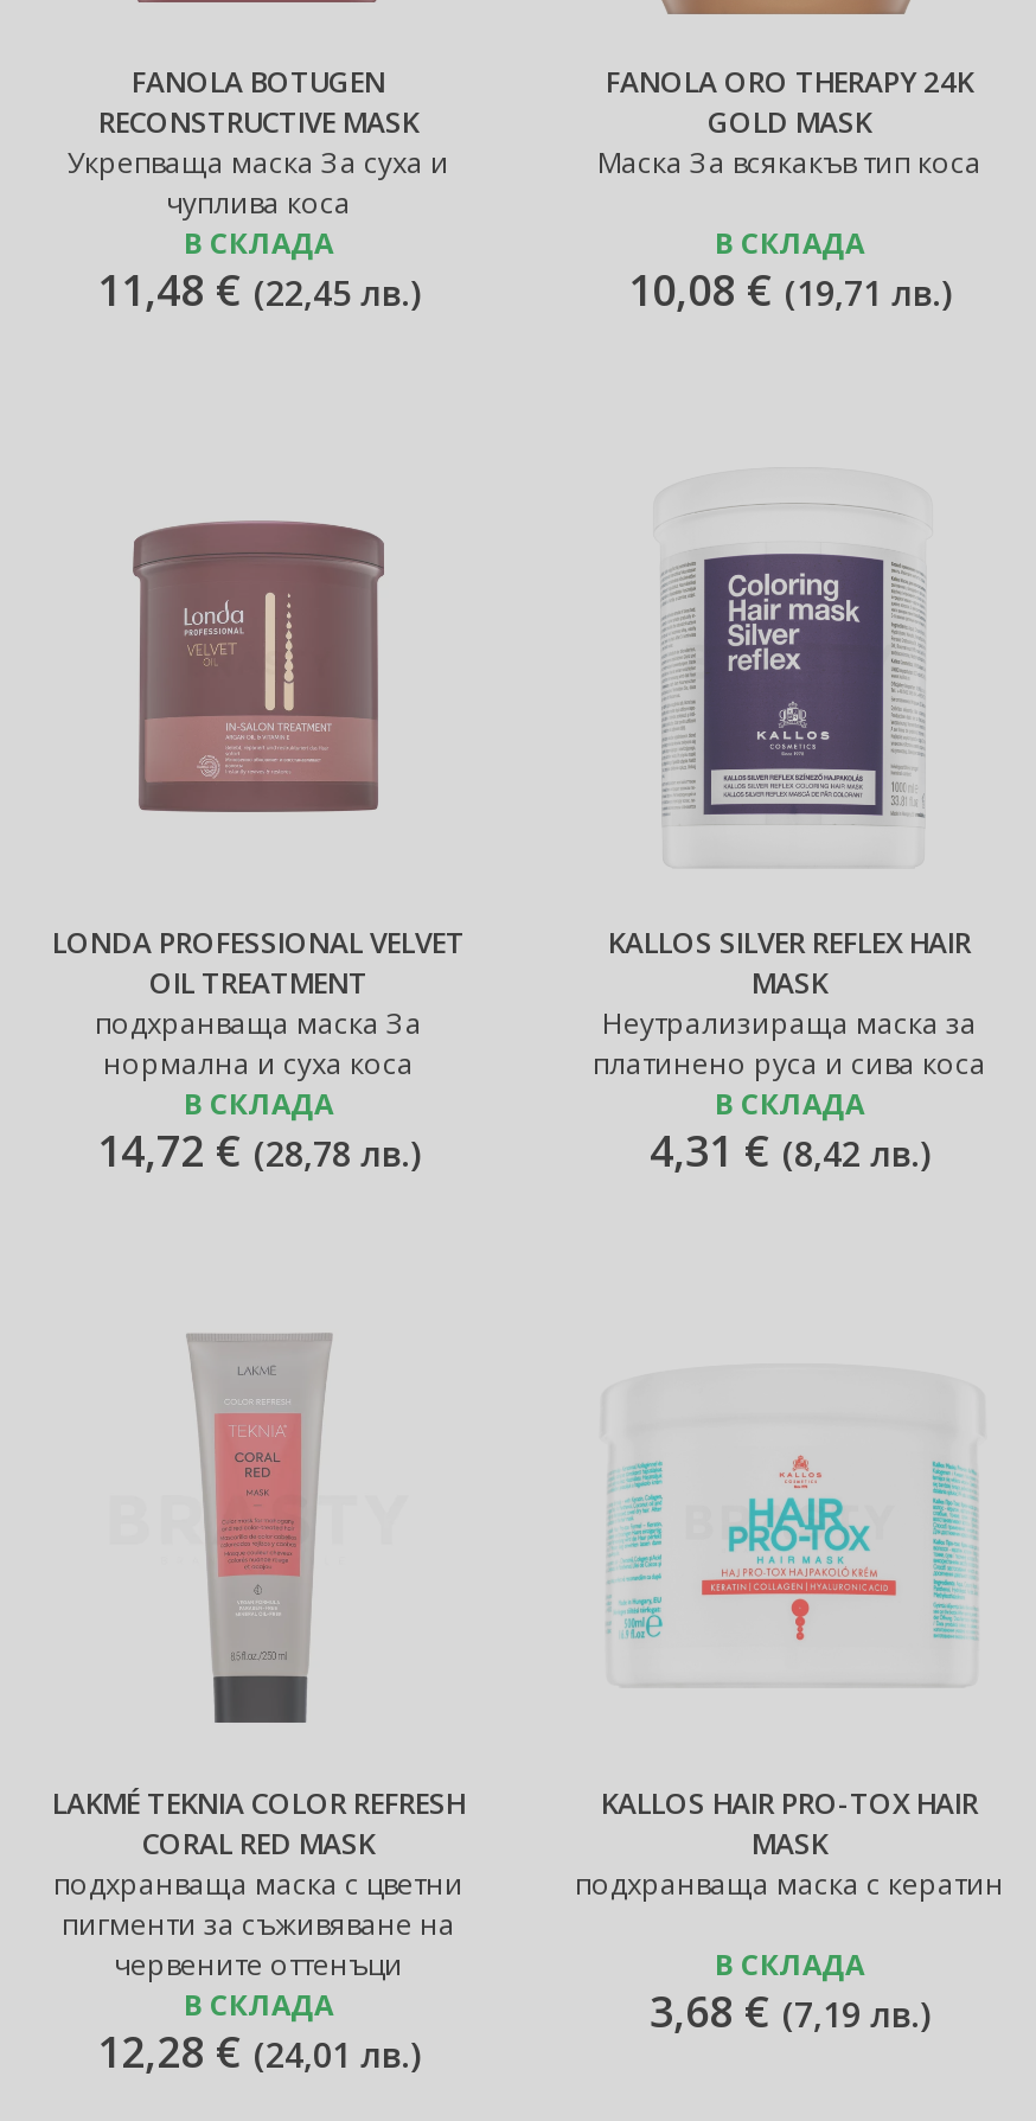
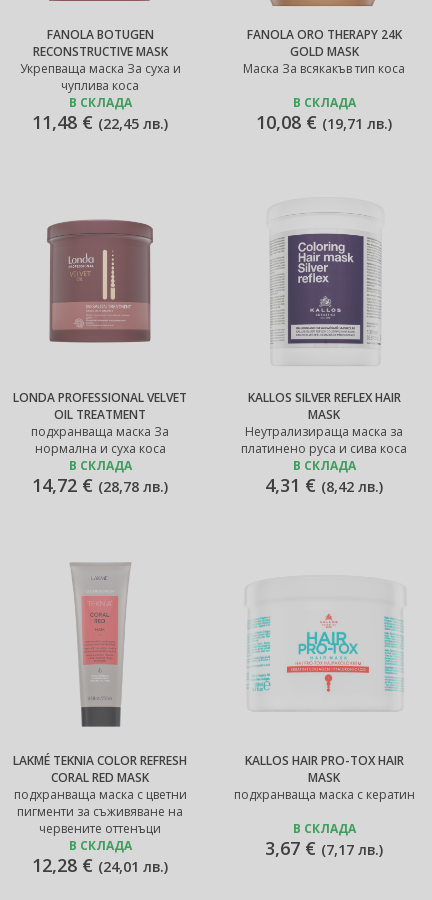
- 3,68 €(7,19 лв.)
+ 3,67 €(7,17 лв.)
